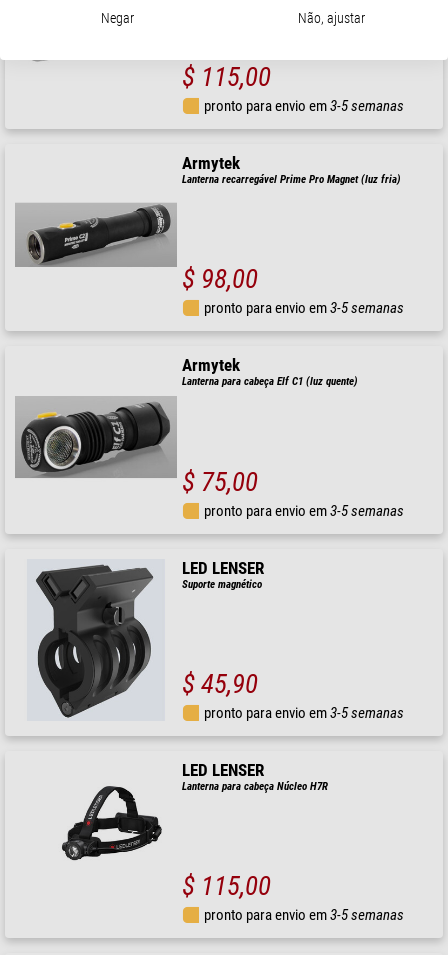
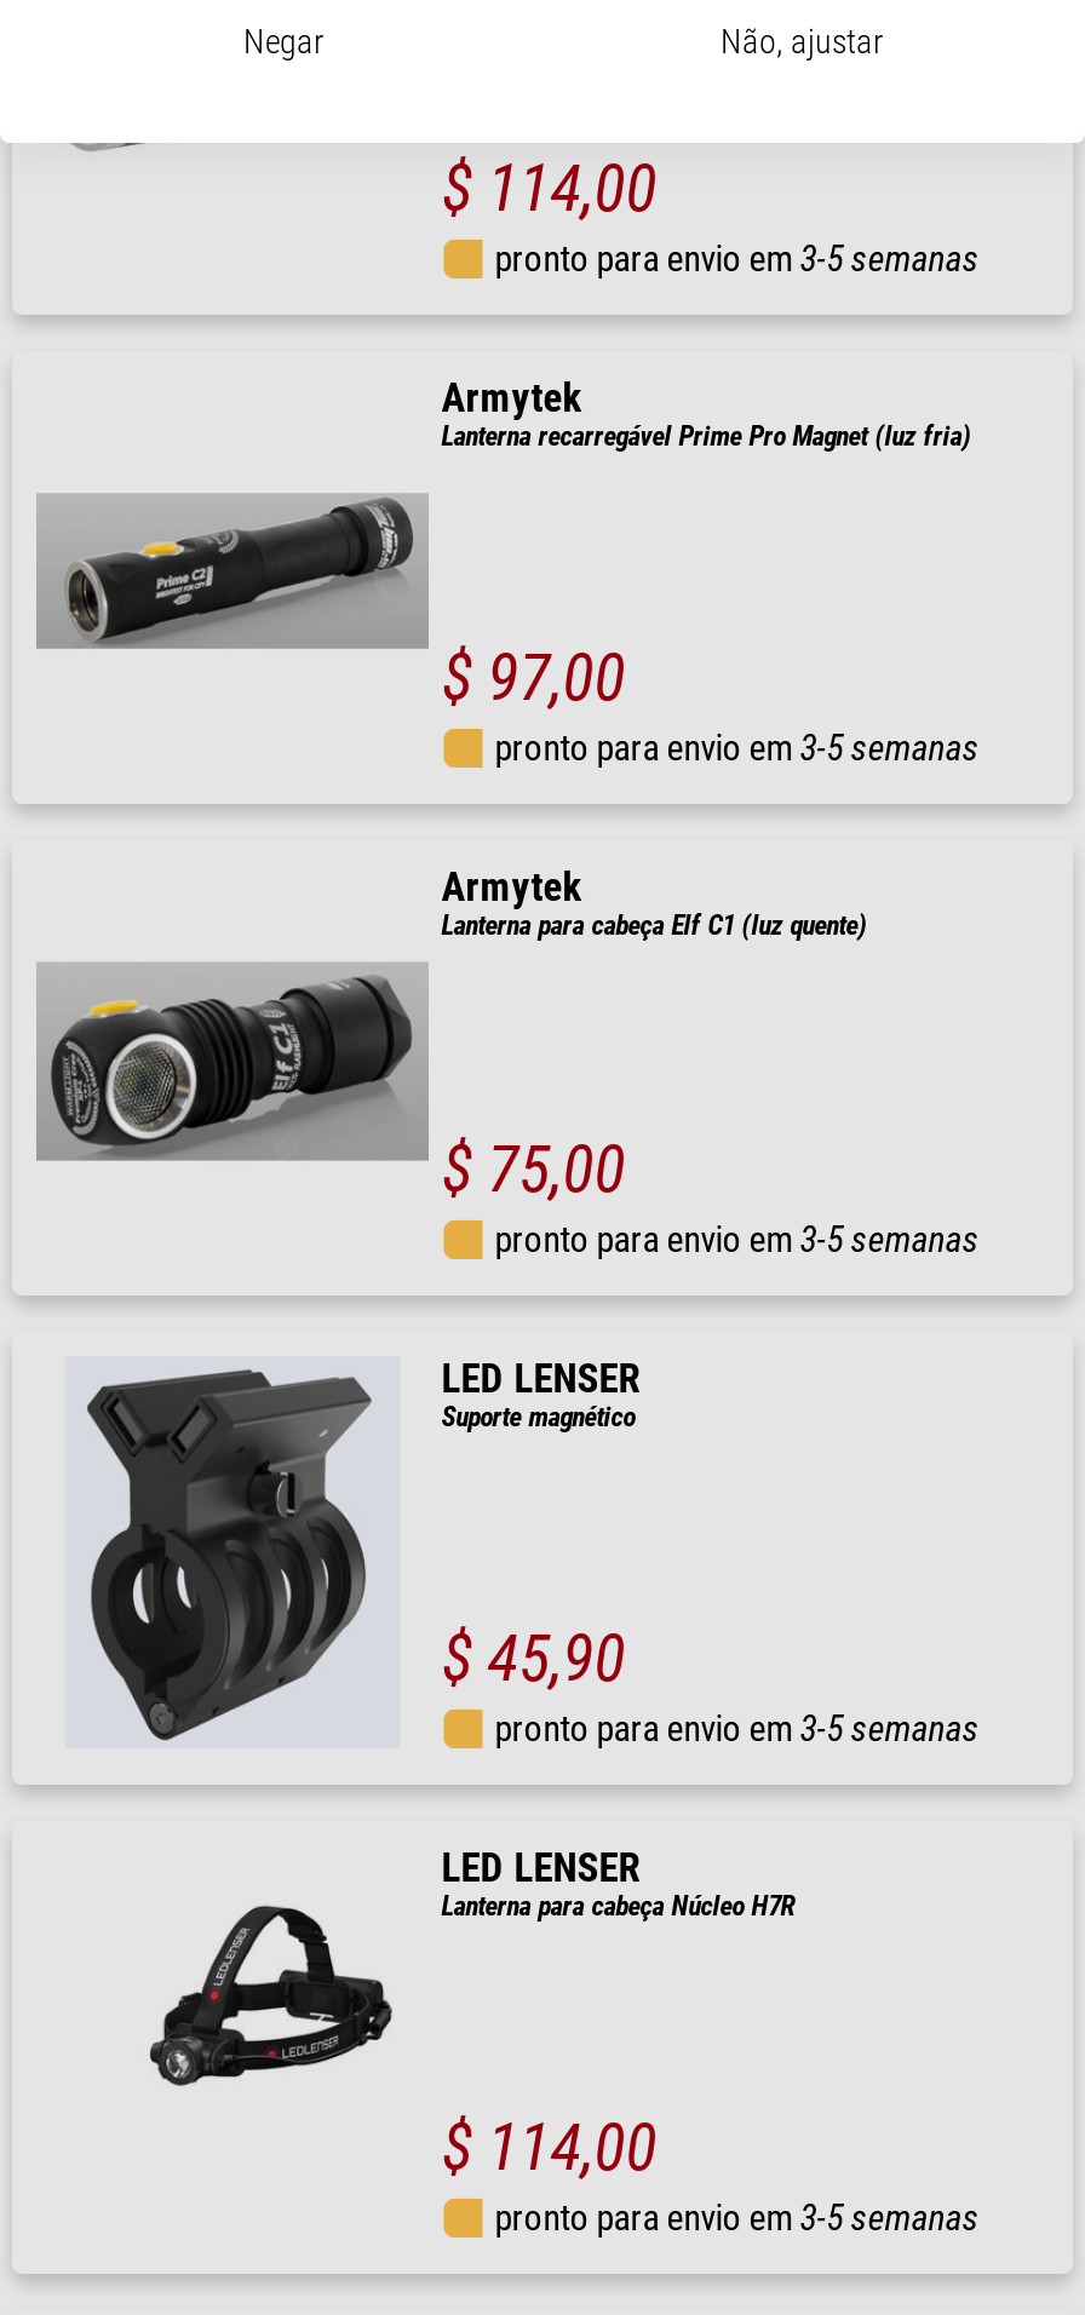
- $ 115,00
+ $ 114,00

- $ 98,00
+ $ 97,00

- $ 115,00
+ $ 114,00
